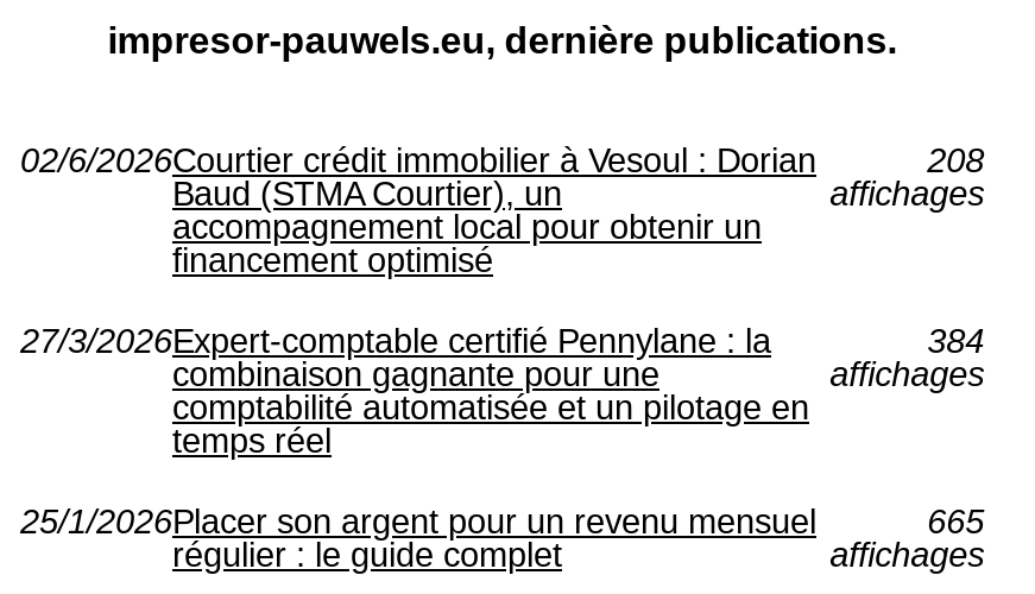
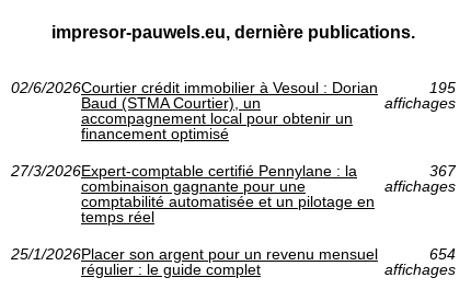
- 208
+ 195

- 384
+ 367

- 665
+ 654
